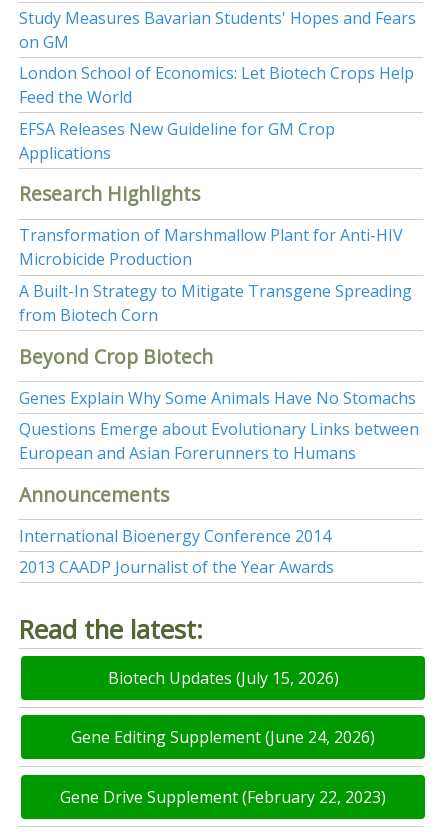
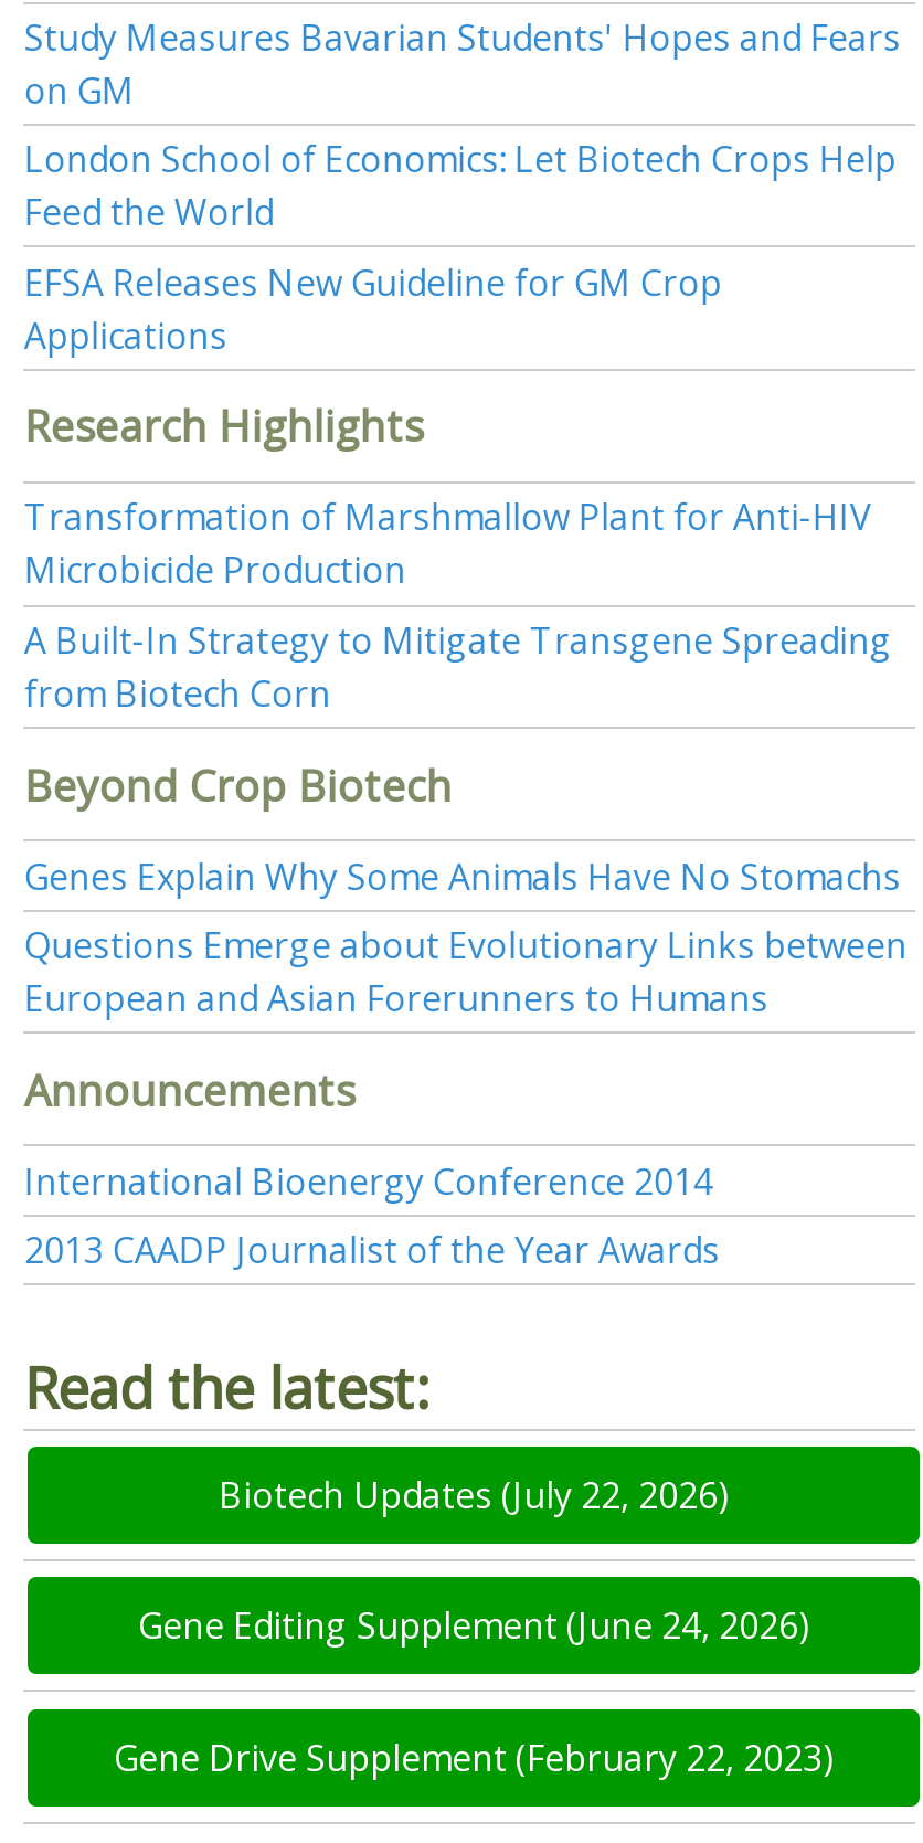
- Biotech Updates (July 15, 2026)
+ Biotech Updates (July 22, 2026)
